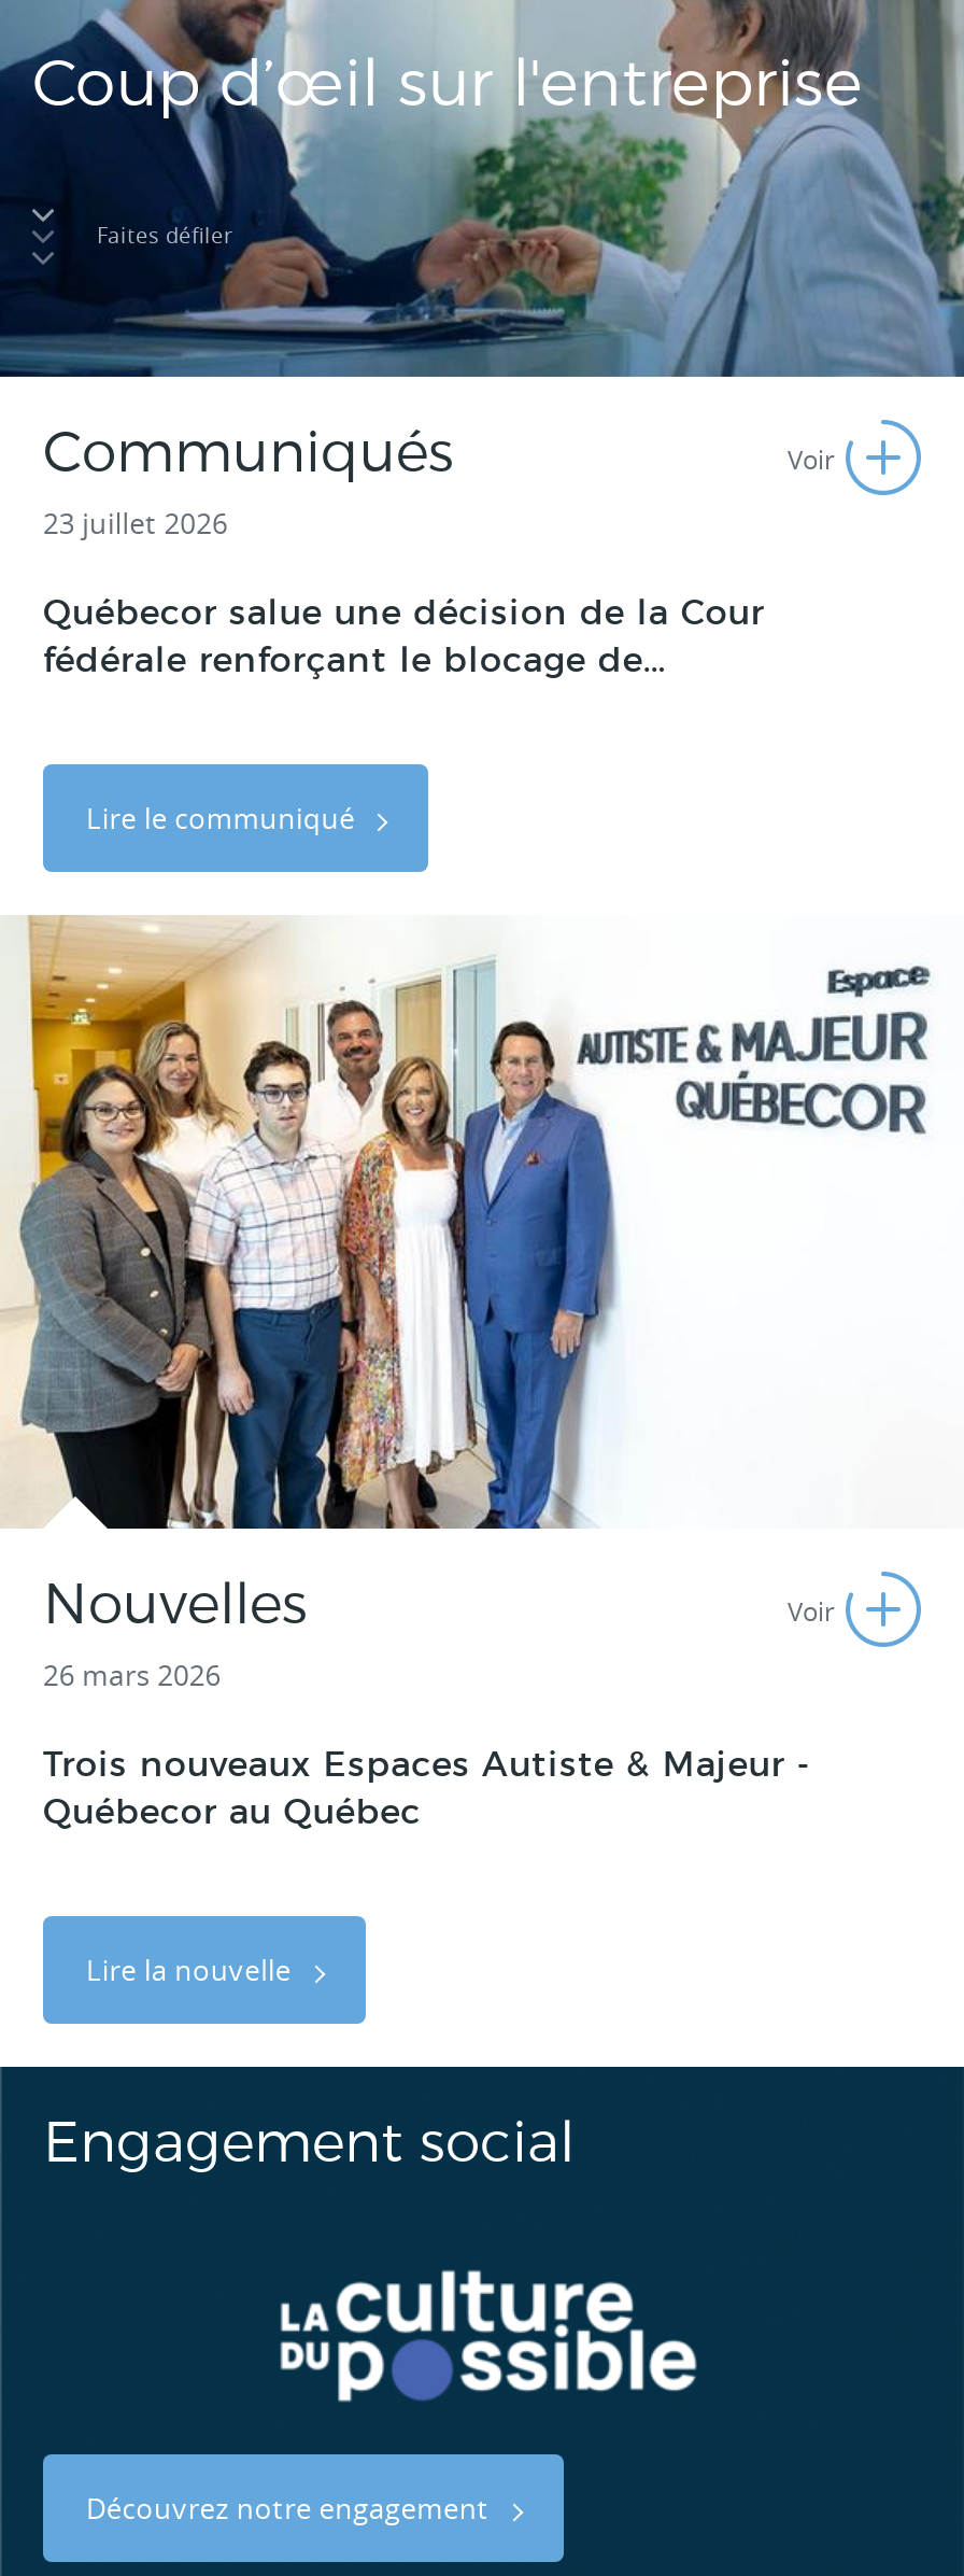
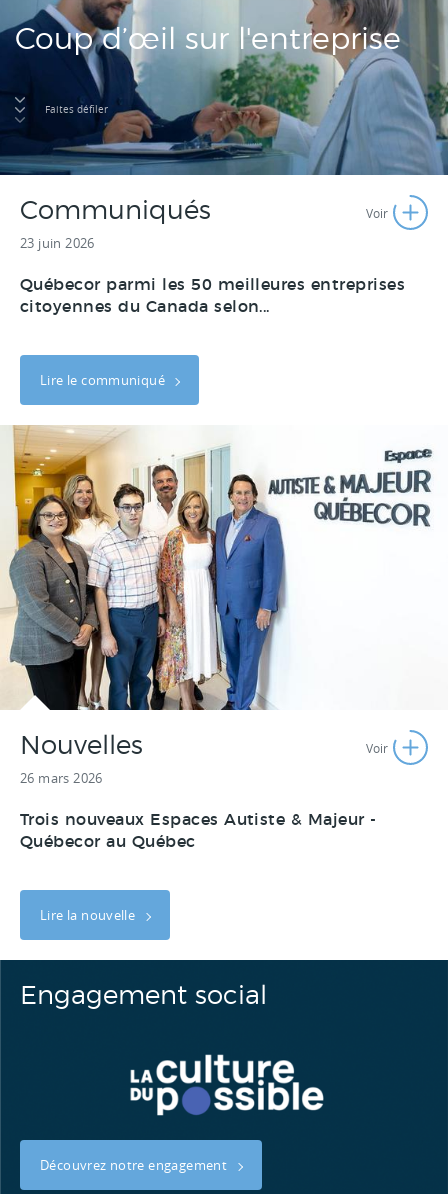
- 23 juillet 2026
+ 23 juin 2026

- Québecor salue une décision de la Cour
- fédérale renforçant le blocage de...
+ Québecor parmi les 50 meilleures entreprises
+ citoyennes du Canada selon...
